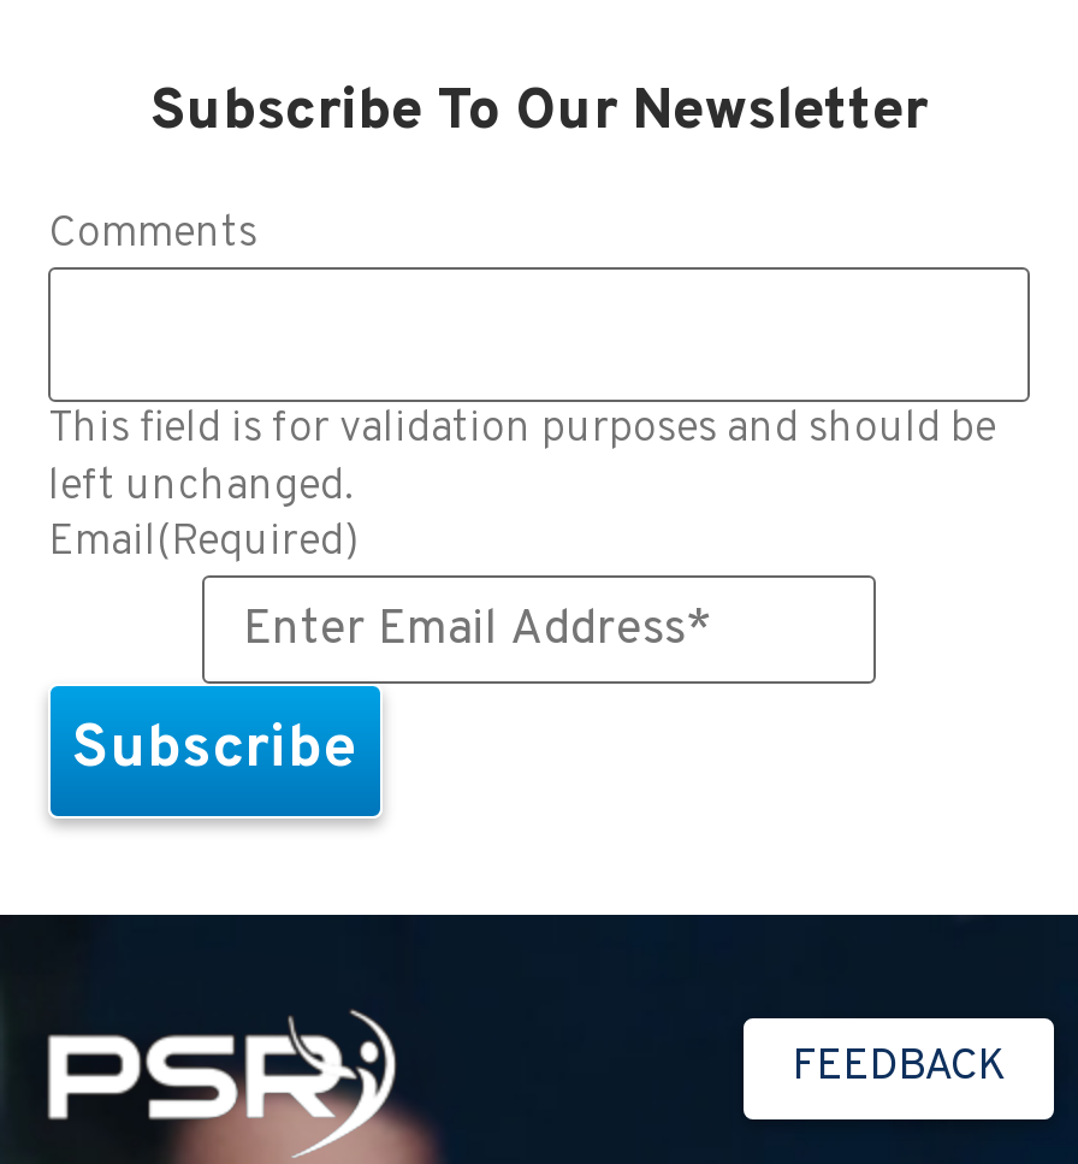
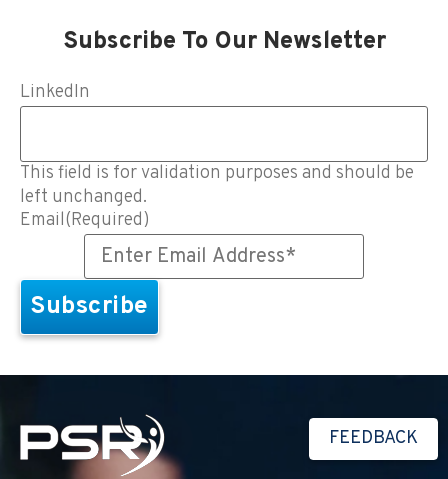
- Comments
+ LinkedIn
